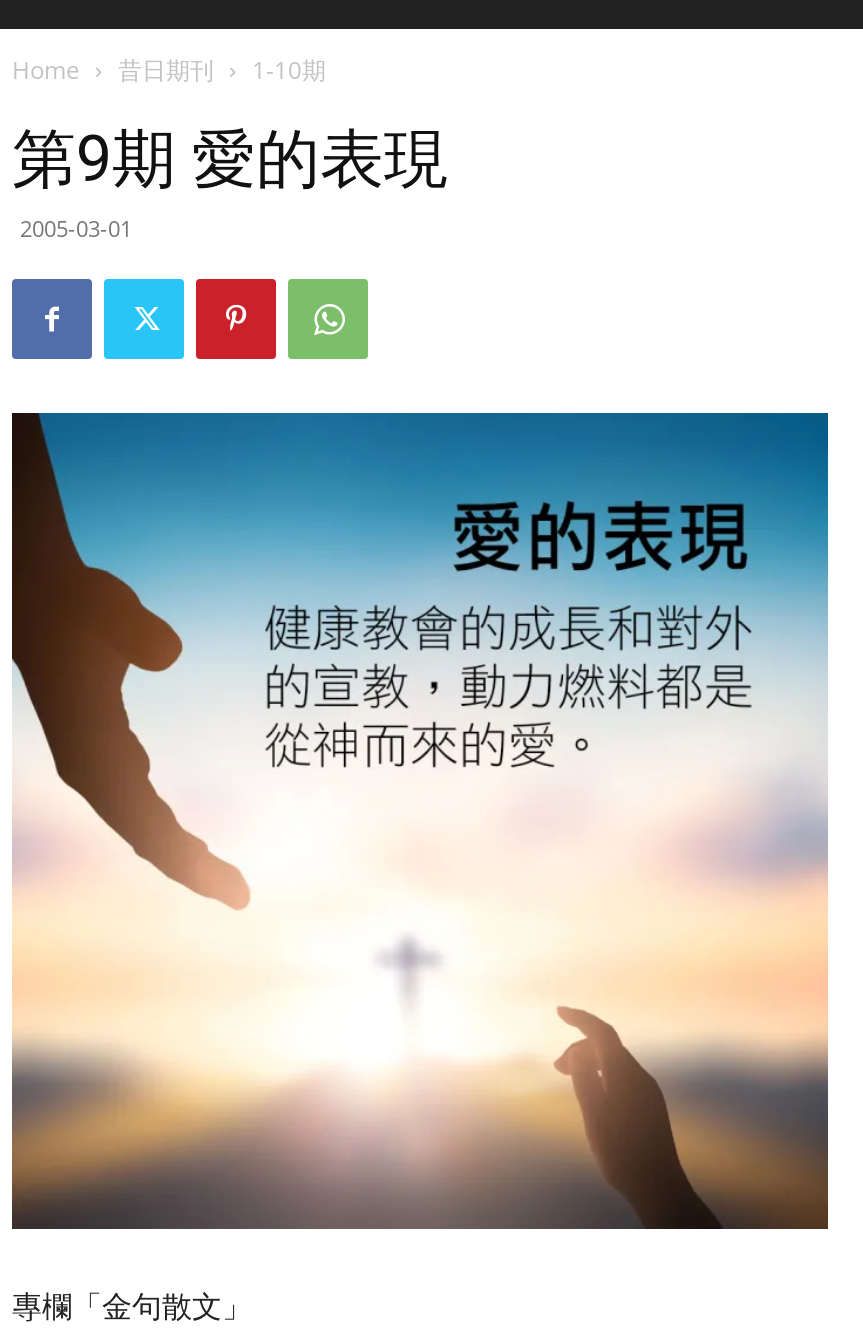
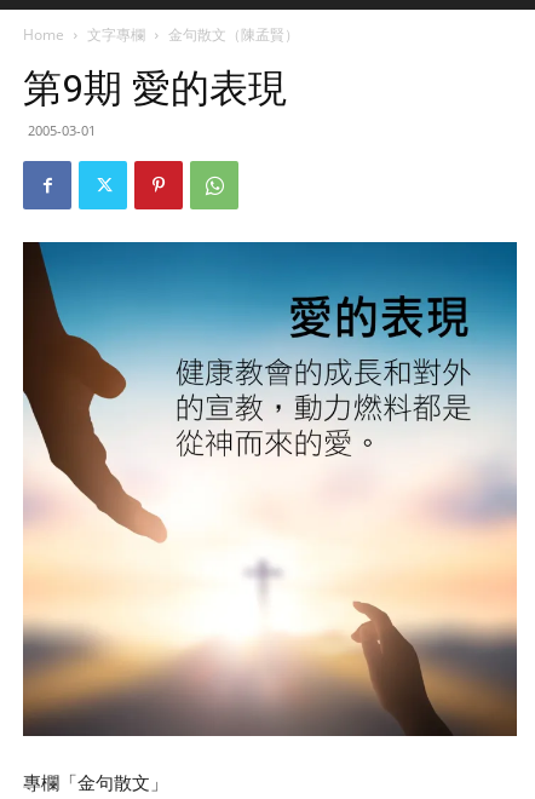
- 昔日期刊
- 1-10期
+ 文字專欄
+ 金句散文（陳孟賢）
